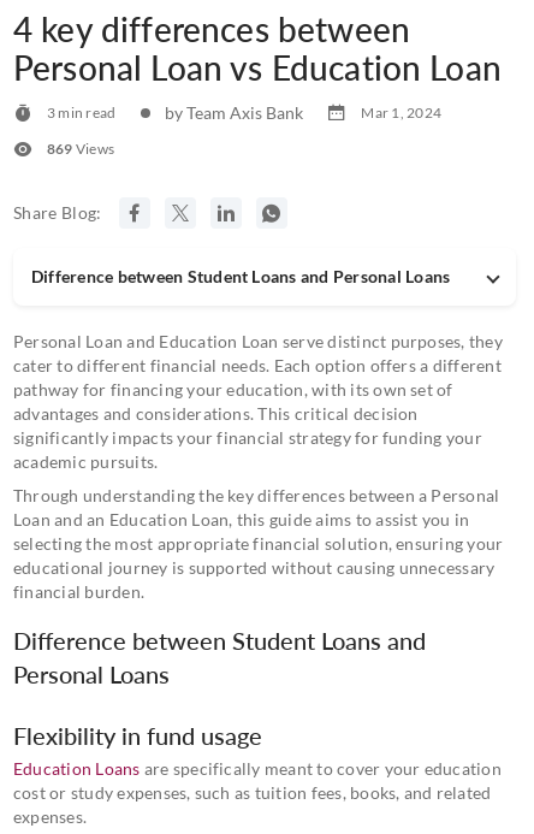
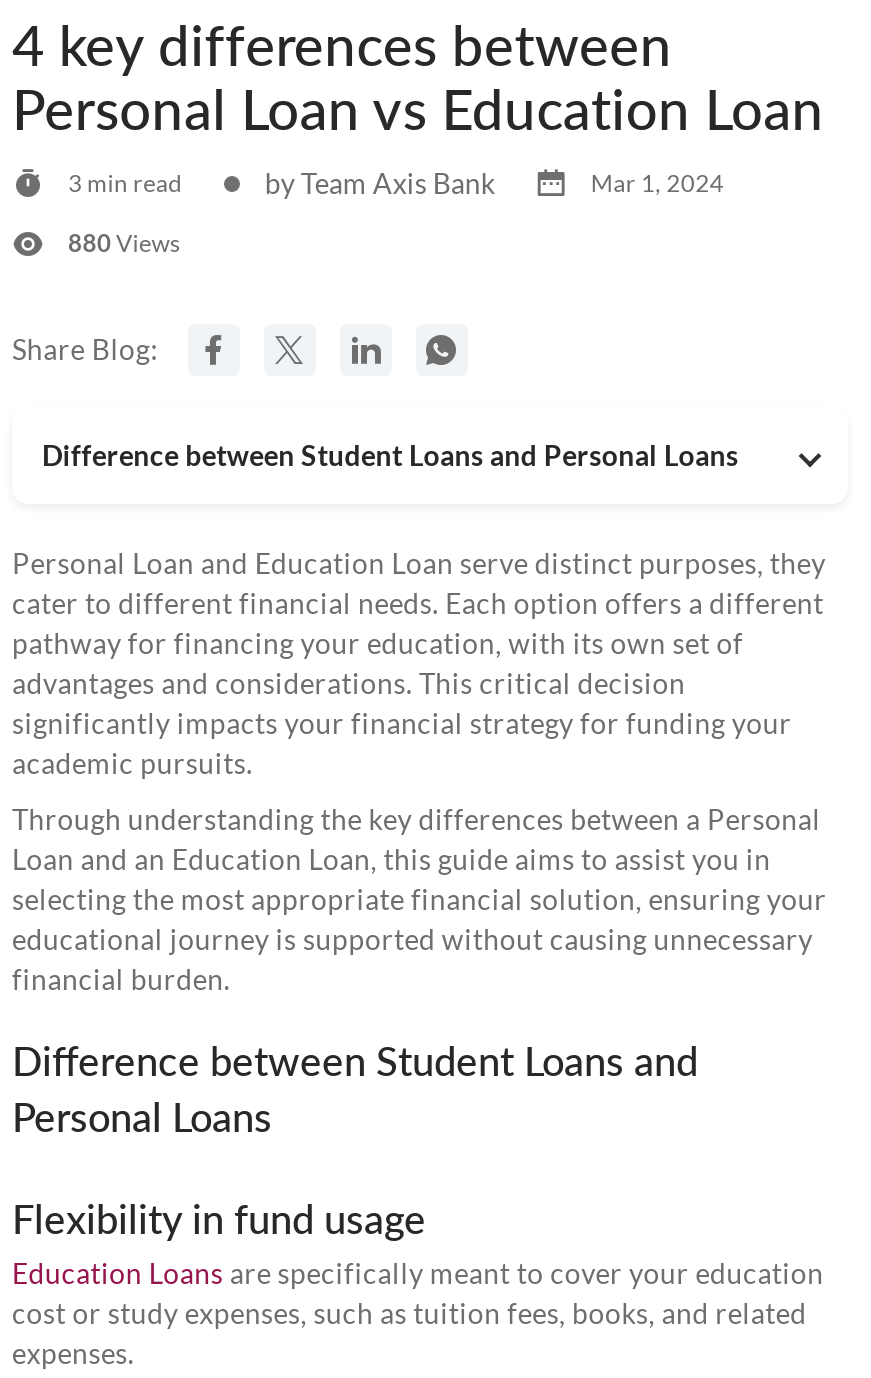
- 869 Views
+ 880 Views
